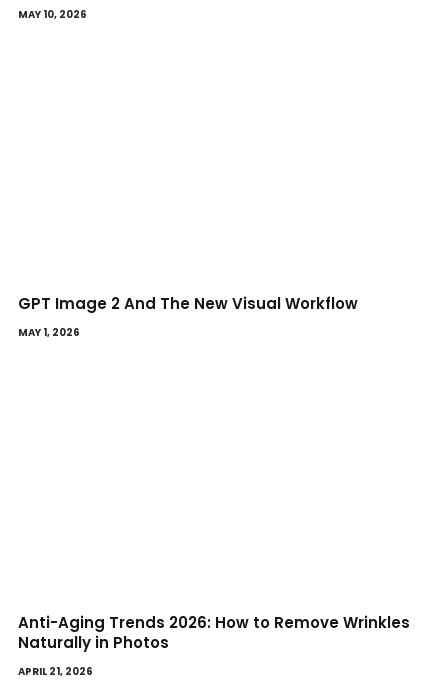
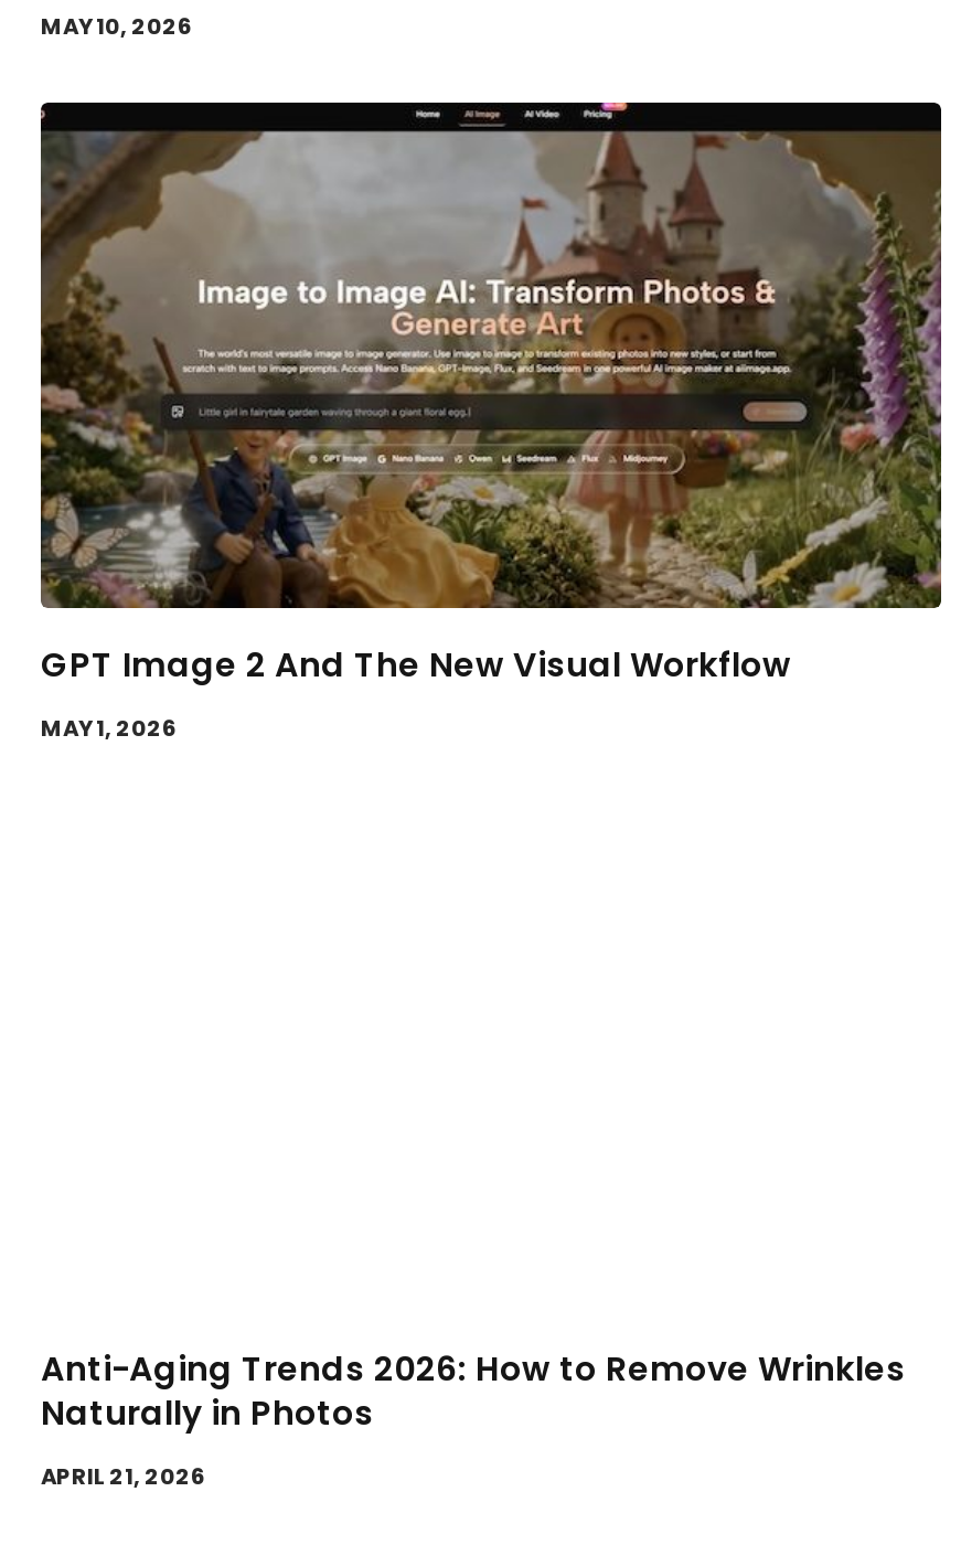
+ [image]
